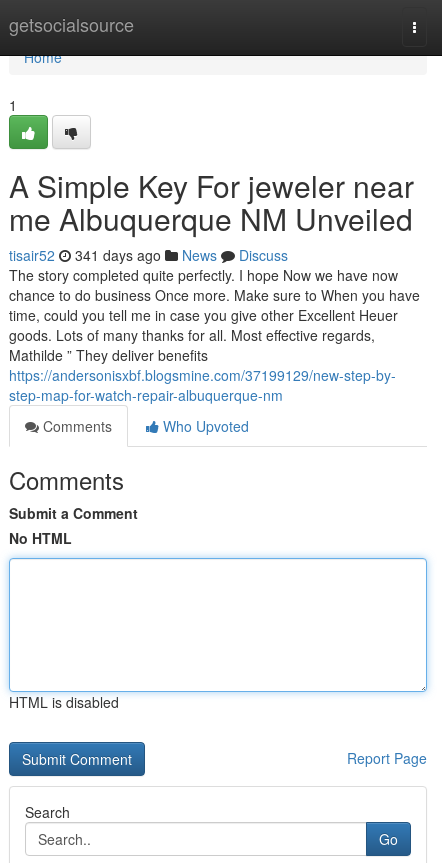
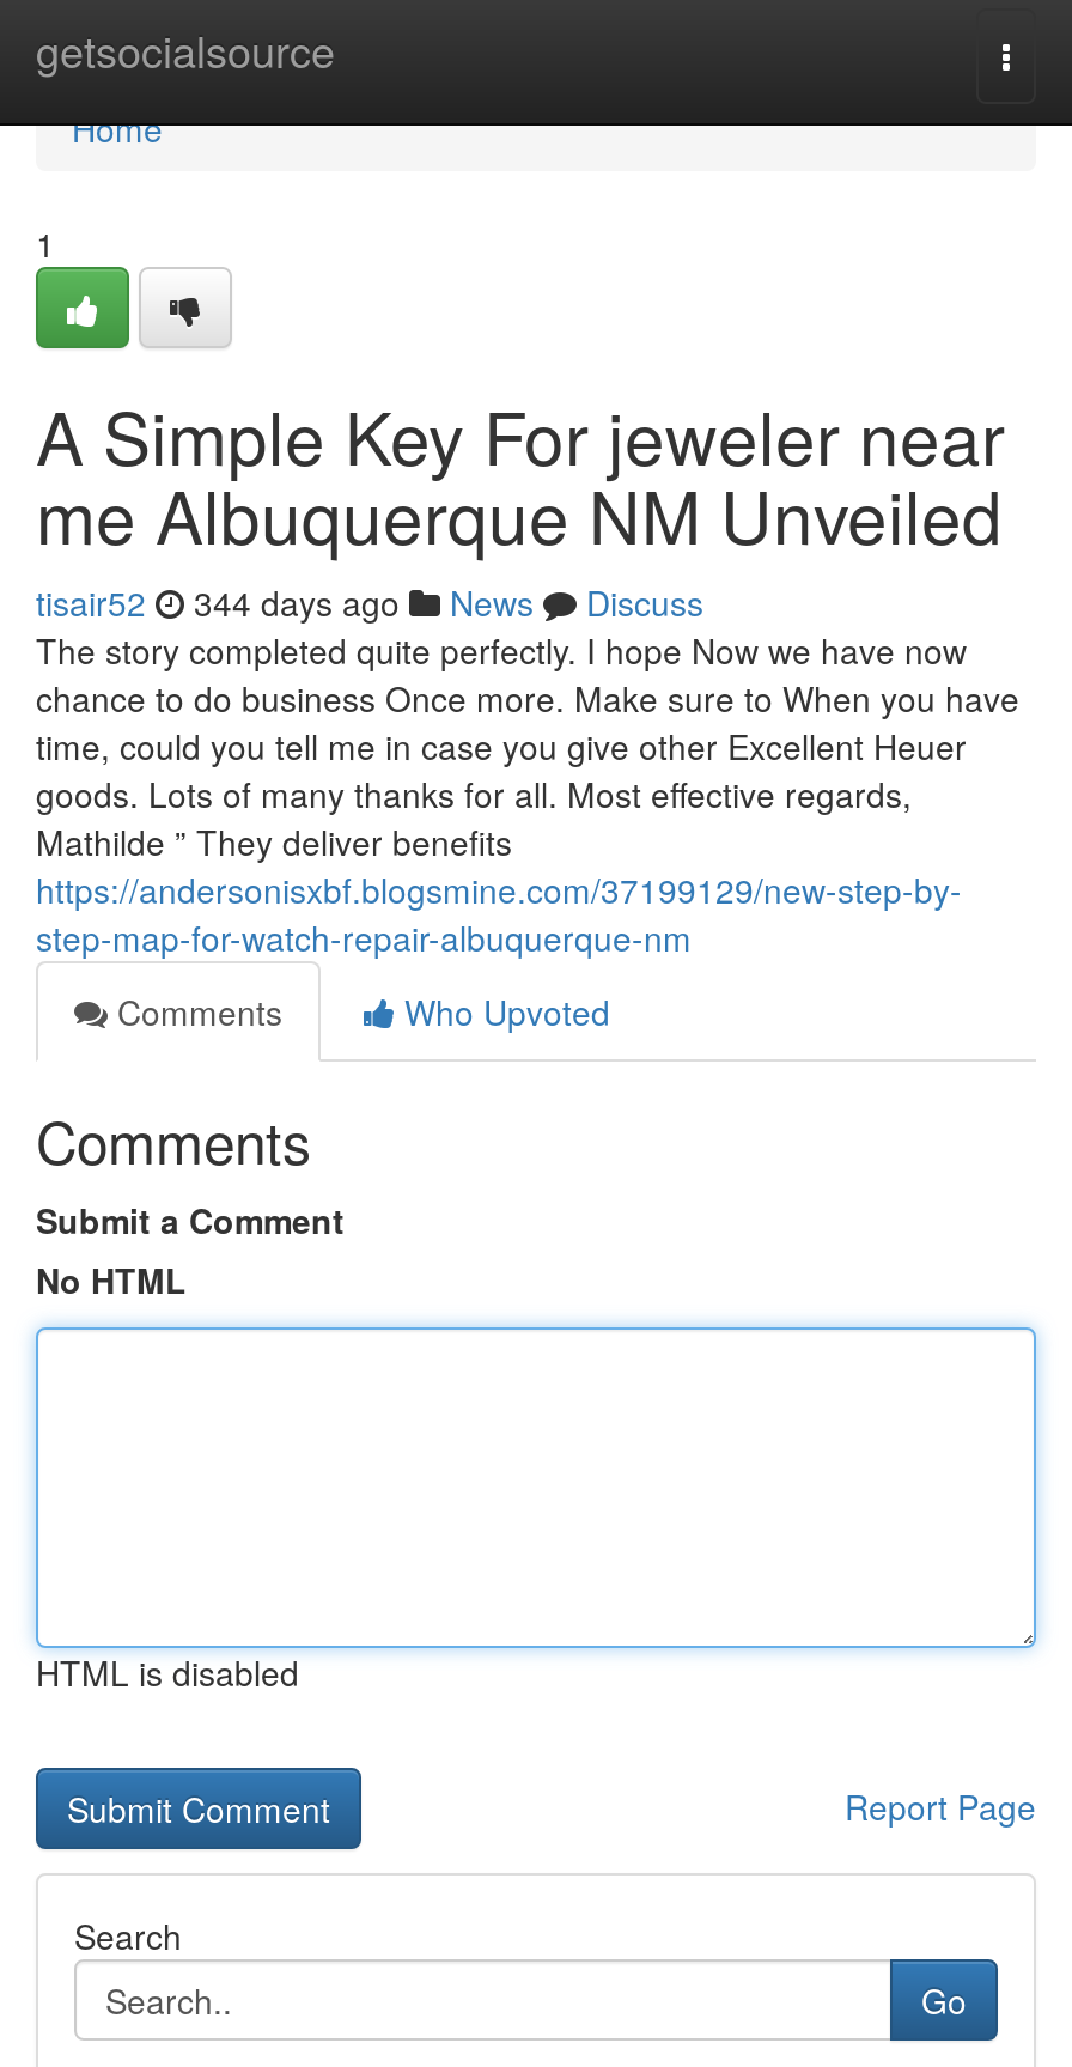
- tisair52 341 days ago News Discuss
+ tisair52 344 days ago News Discuss
